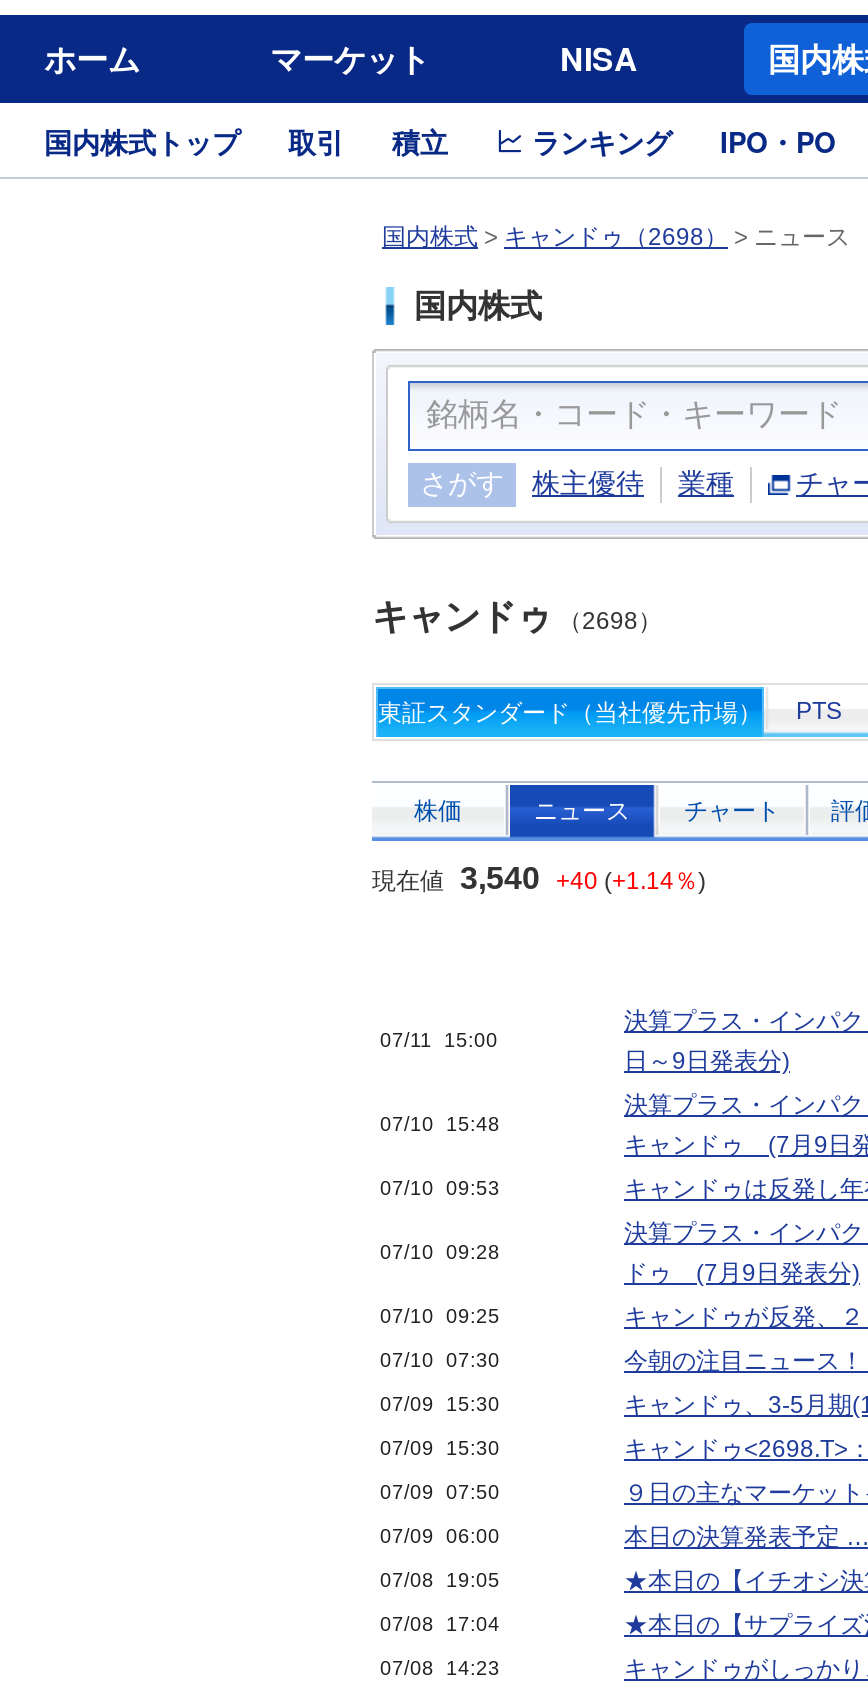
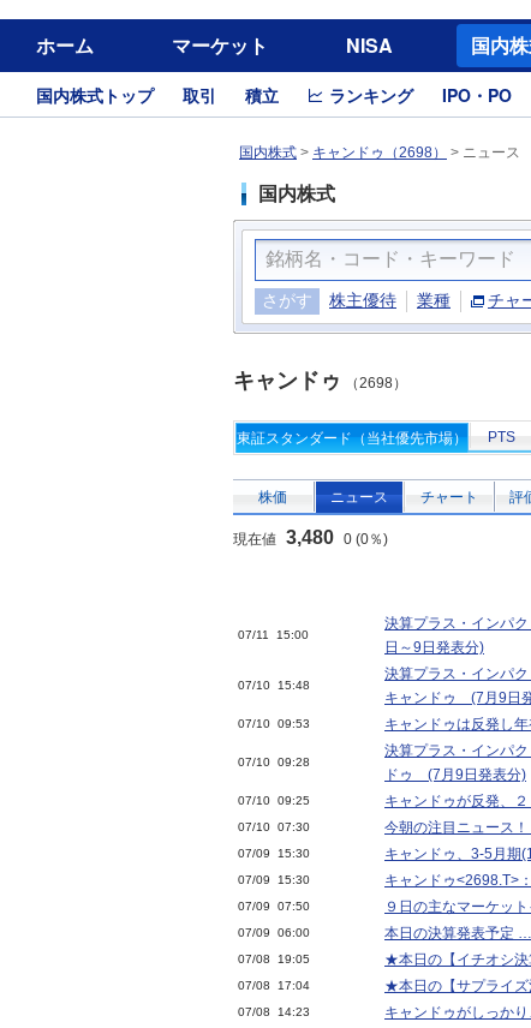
- 現在値 3,540 +40 (+1.14％)
+ 現在値 3,480 0 (0％)
